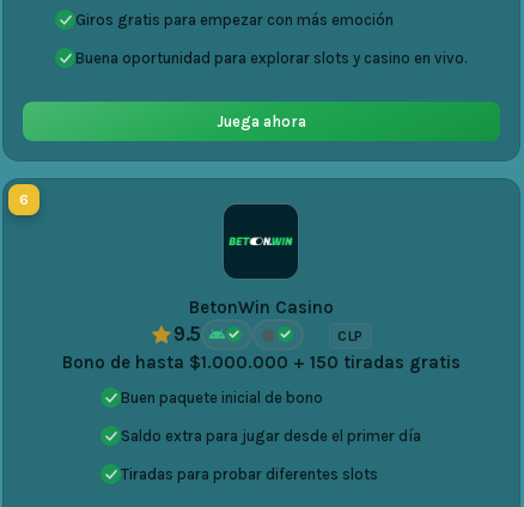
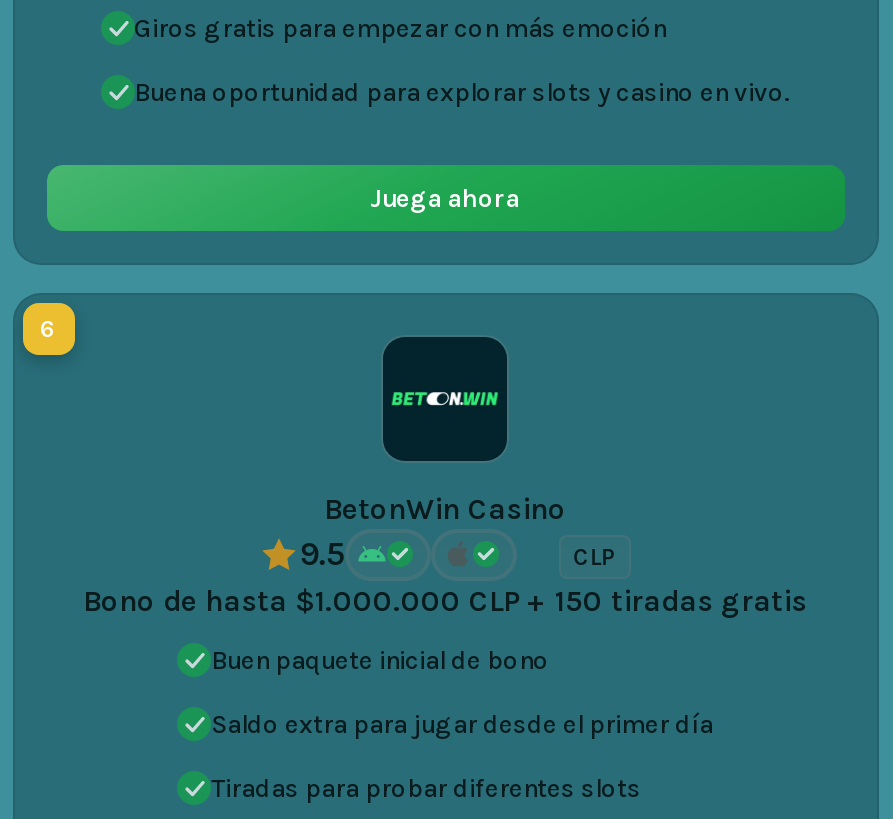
- Bono de hasta $1.000.000 + 150 tiradas gratis
+ Bono de hasta $1.000.000 CLP + 150 tiradas gratis
